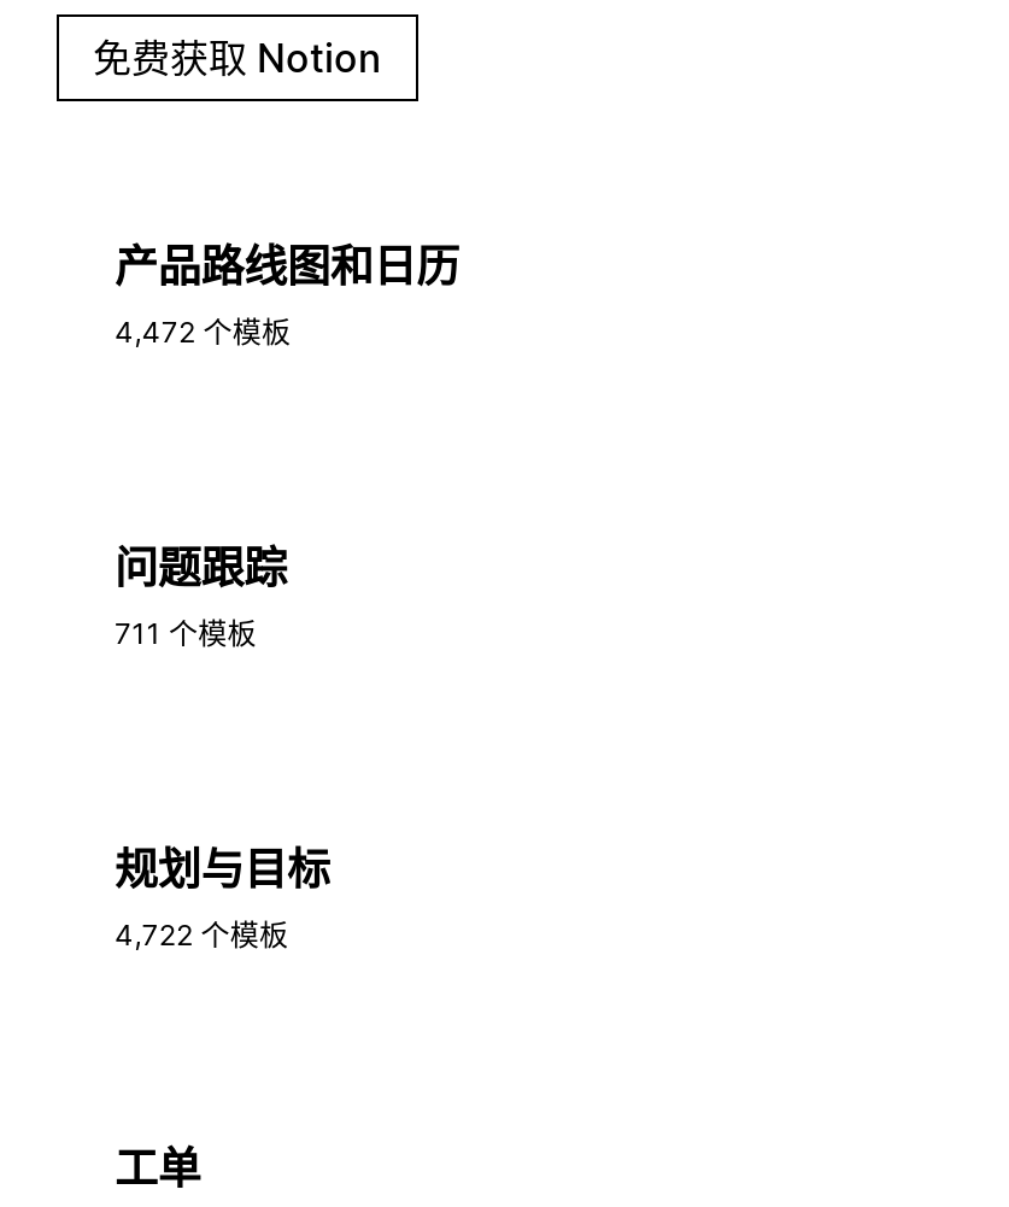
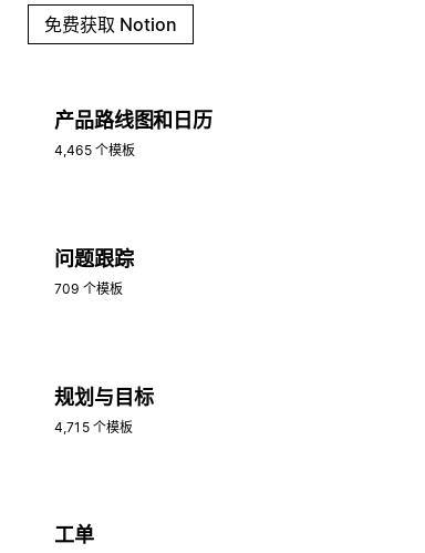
- 4,472 个模板
+ 4,465 个模板

- 711 个模板
+ 709 个模板

- 4,722 个模板
+ 4,715 个模板
